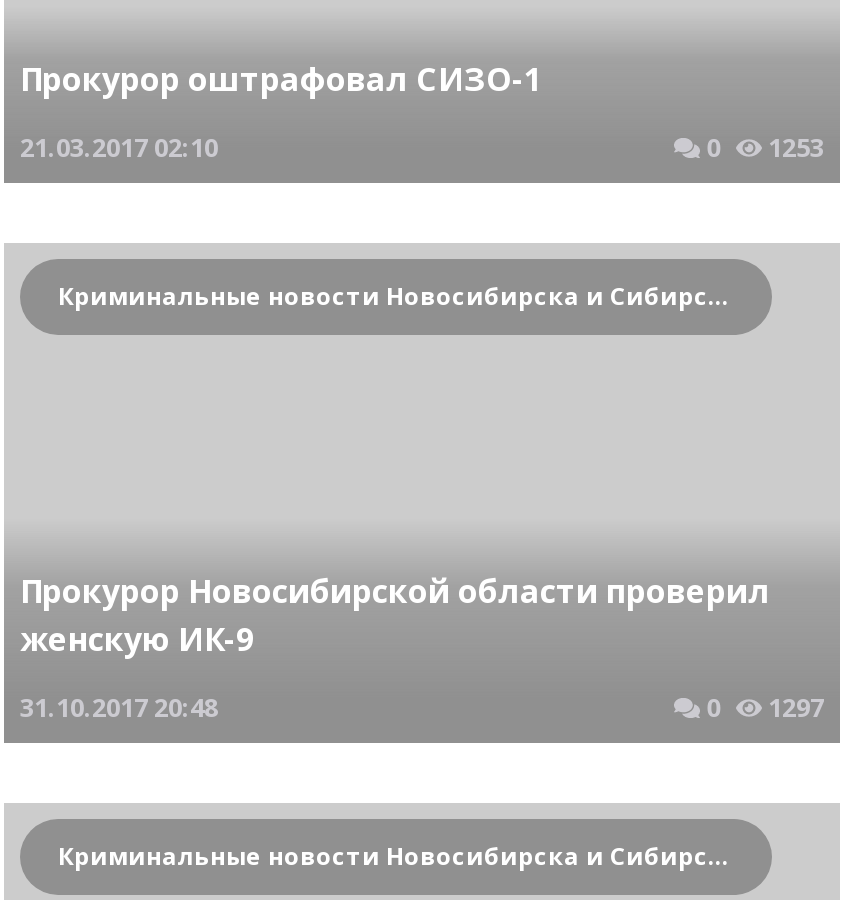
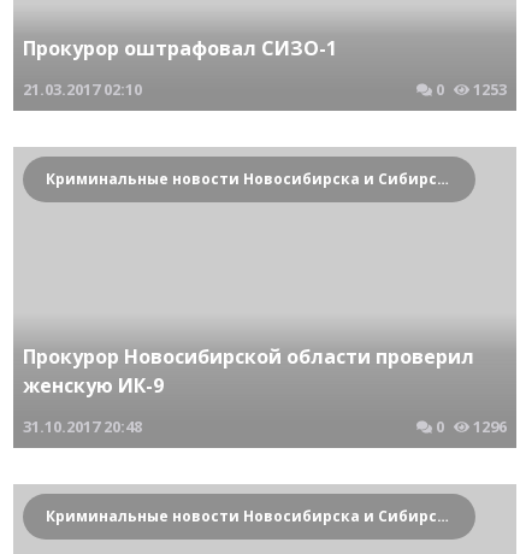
- 0 1297
+ 0 1296
